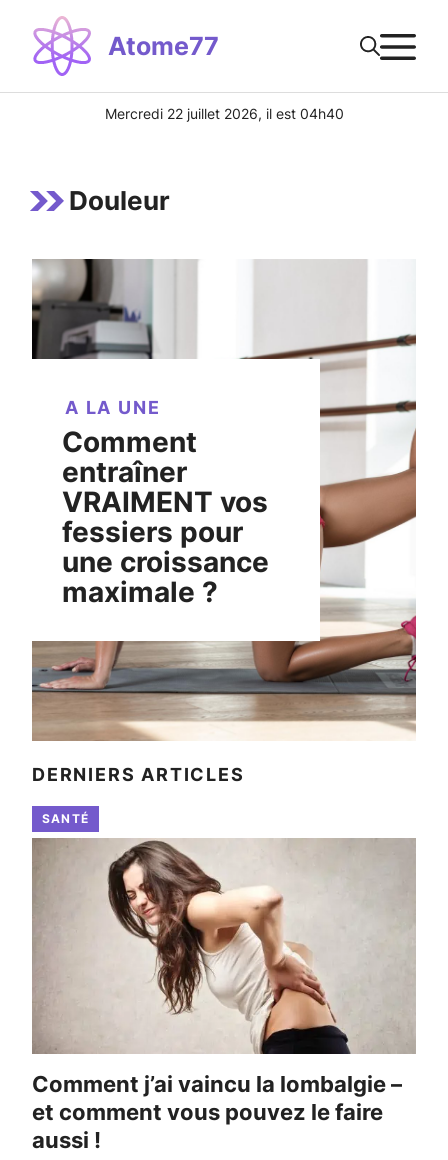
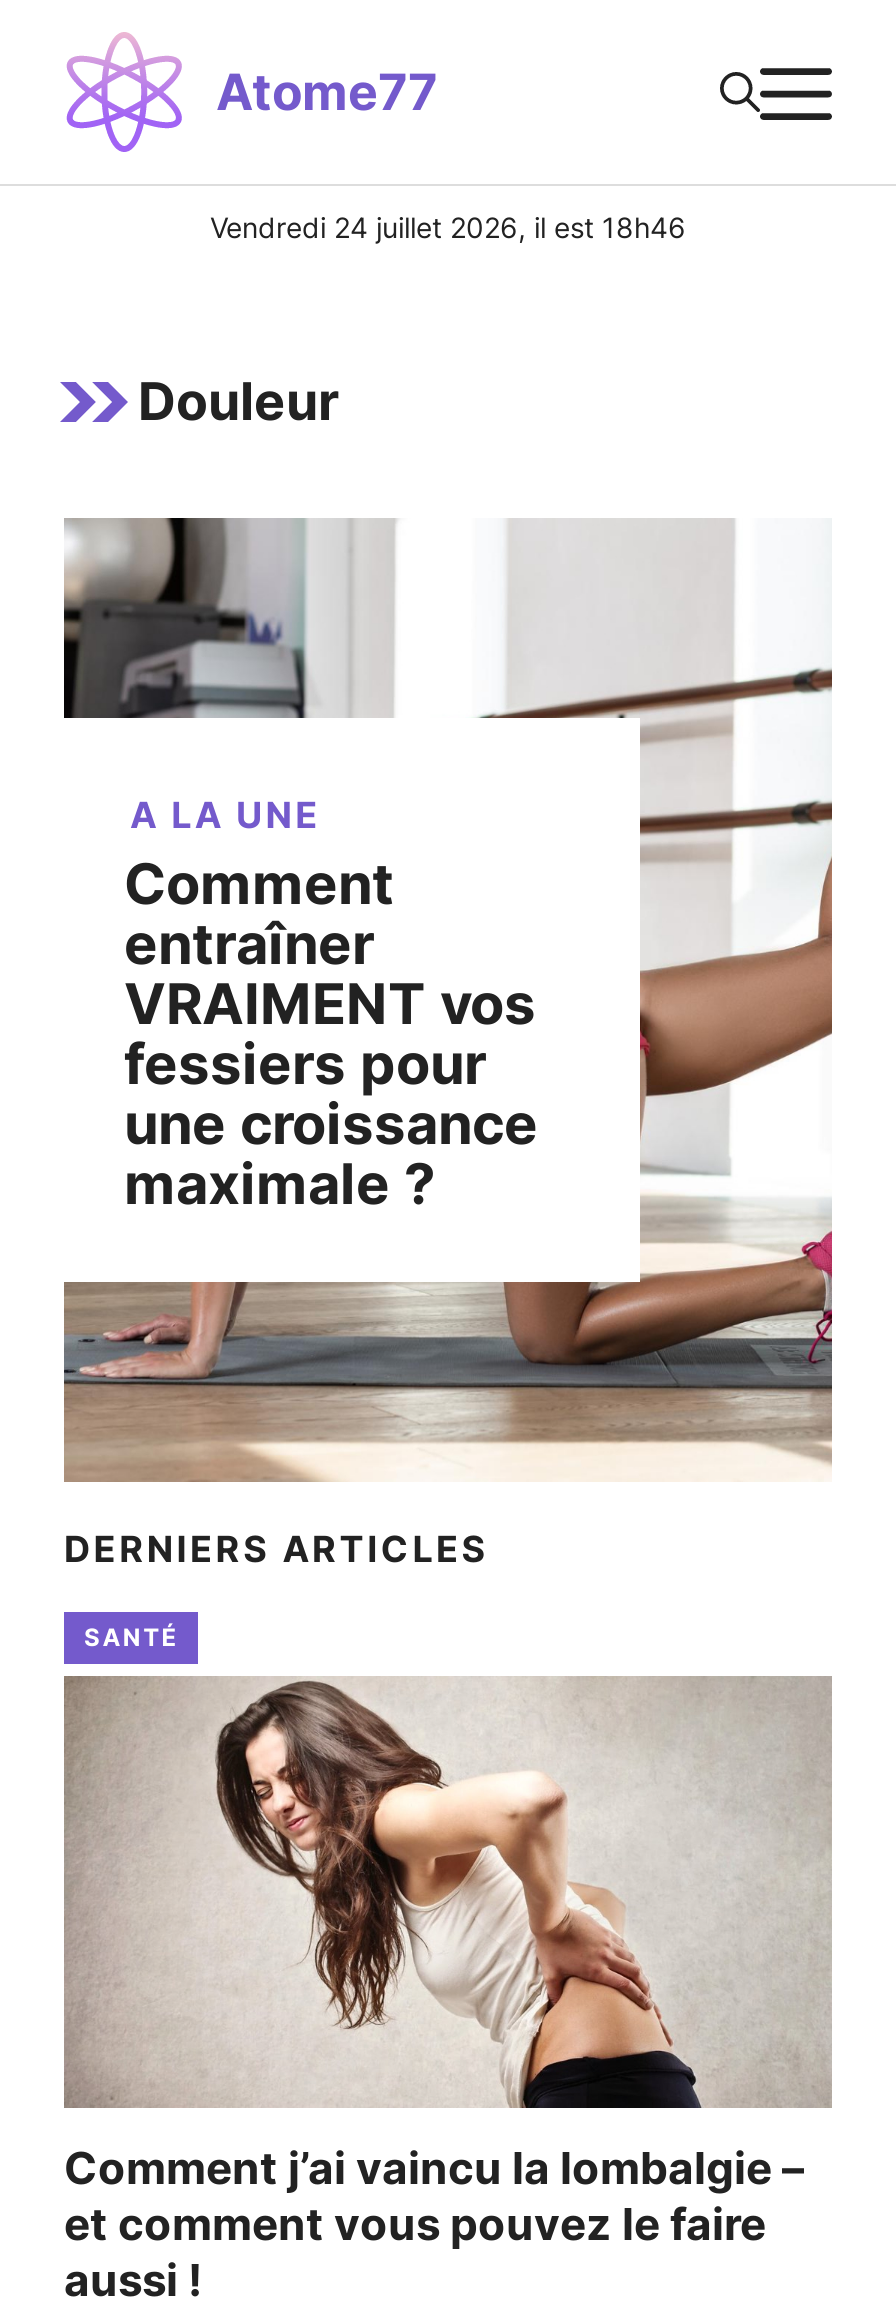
- Mercredi 22 juillet 2026, il est 04h40
+ Vendredi 24 juillet 2026, il est 18h46
